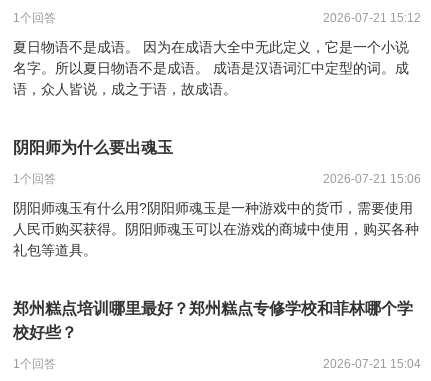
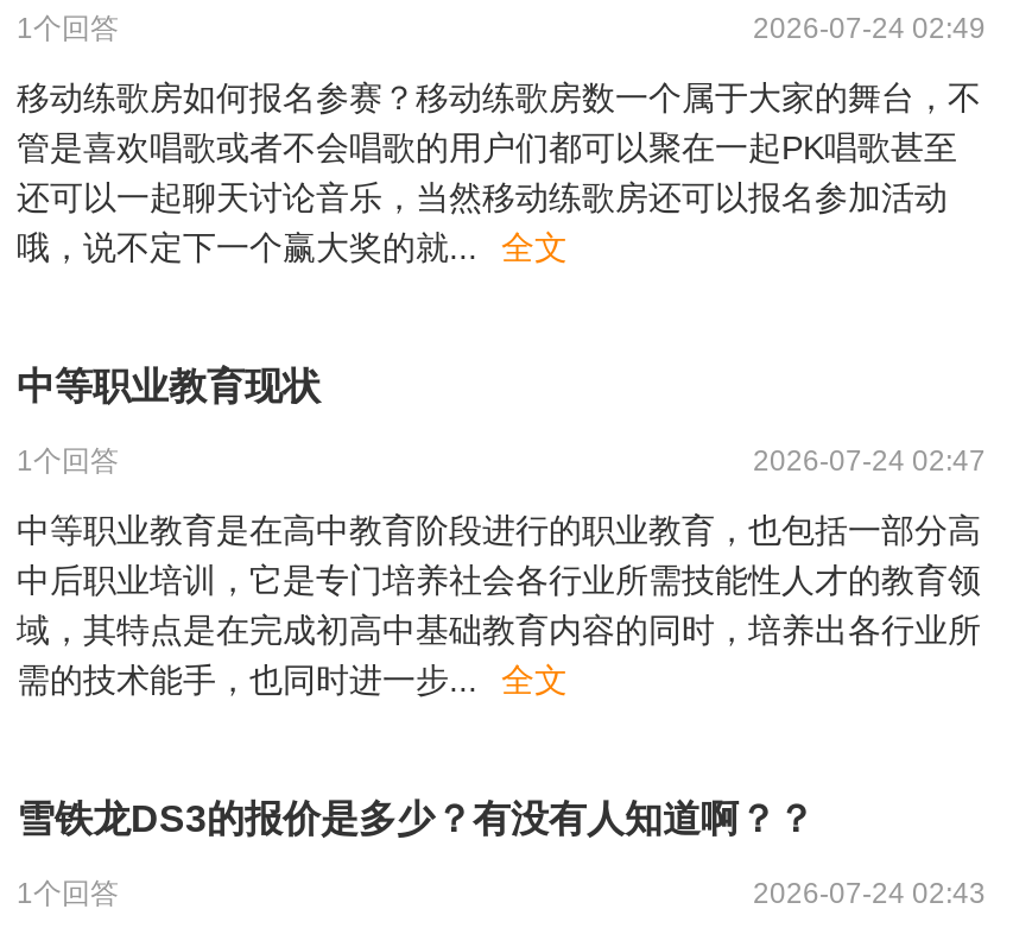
- 2026-07-21 15:12
+ 2026-07-24 02:49

- 夏日物语不是成语。 因为在成语大全中无此定义，它是一个小说
- 名字。所以夏日物语不是成语。 成语是汉语词汇中定型的词。成
- 语，众人皆说，成之于语，故成语。
+ 移动练歌房如何报名参赛？移动练歌房数一个属于大家的舞台，不
+ 管是喜欢唱歌或者不会唱歌的用户们都可以聚在一起PK唱歌甚至
+ 还可以一起聊天讨论音乐，当然移动练歌房还可以报名参加活动
+ 哦，说不定下一个赢大奖的就...
+ 全文

- 阴阳师为什么要出魂玉
+ 中等职业教育现状

- 2026-07-21 15:06
+ 2026-07-24 02:47

- 阴阳师魂玉有什么用?阴阳师魂玉是一种游戏中的货币，需要使用
- 人民币购买获得。阴阳师魂玉可以在游戏的商城中使用，购买各种
- 礼包等道具。
+ 中等职业教育是在高中教育阶段进行的职业教育，也包括一部分高
+ 中后职业培训，它是专门培养社会各行业所需技能性人才的教育领
+ 域，其特点是在完成初高中基础教育内容的同时，培养出各行业所
+ 需的技术能手，也同时进一步...
+ 全文

- 郑州糕点培训哪里最好？郑州糕点专修学校和菲林哪个学
- 校好些？
+ 雪铁龙DS3的报价是多少？有没有人知道啊？？

- 2026-07-21 15:04
+ 2026-07-24 02:43
